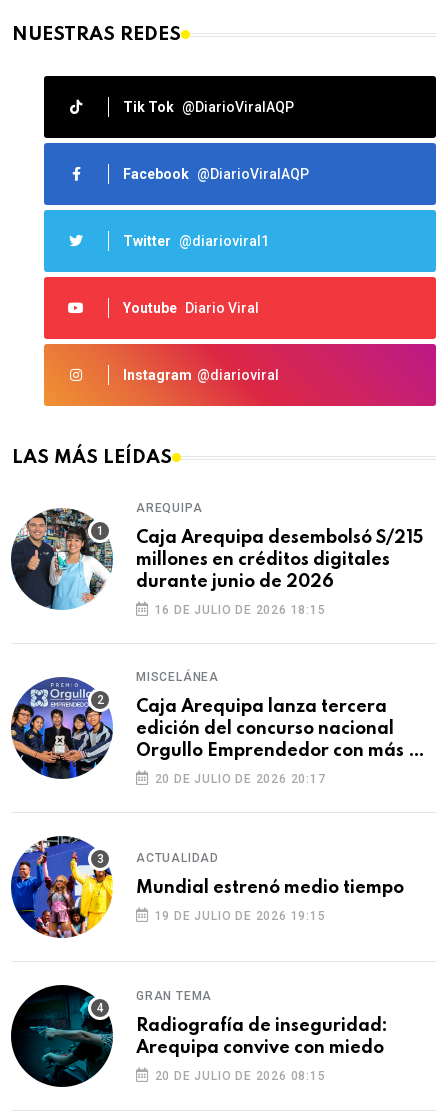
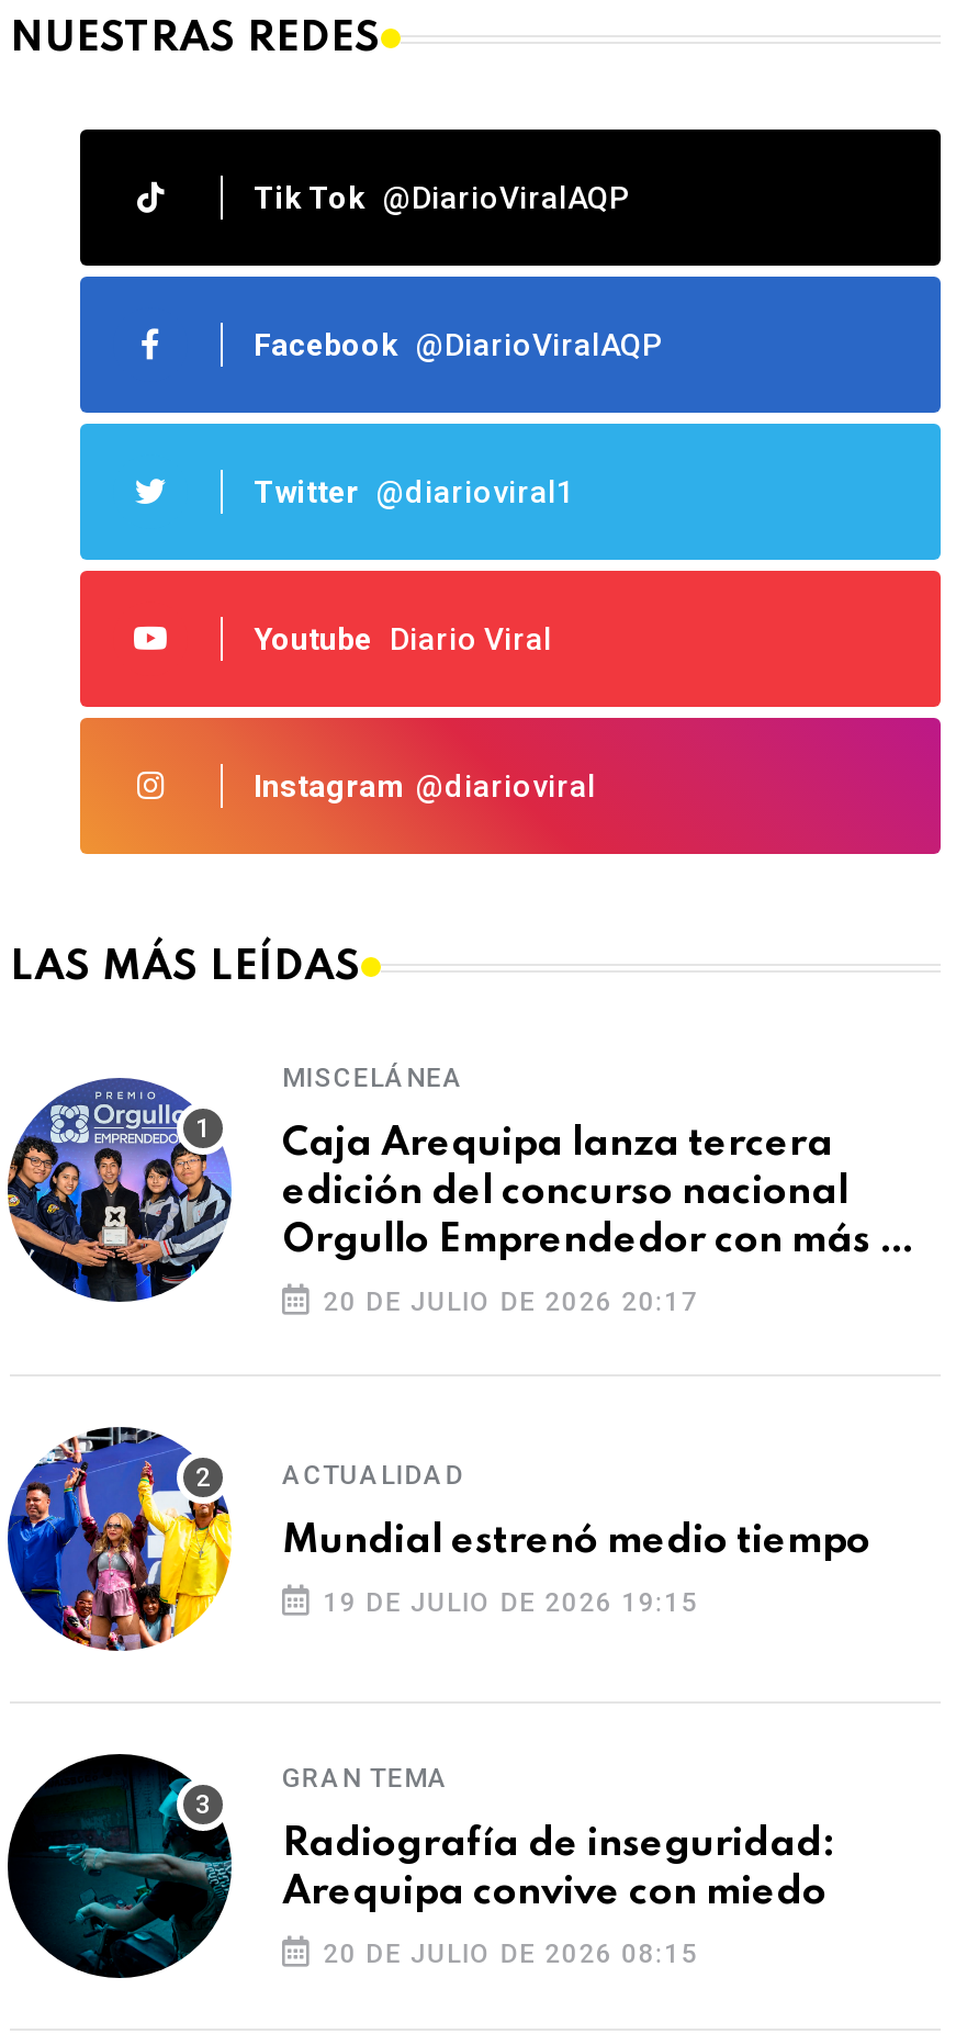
- [image]
- AREQUIPA
- Caja Arequipa desembolsó S/215
- millones en créditos digitales
- durante junio de 2026
- 16 DE JULIO DE 2026 18:15
